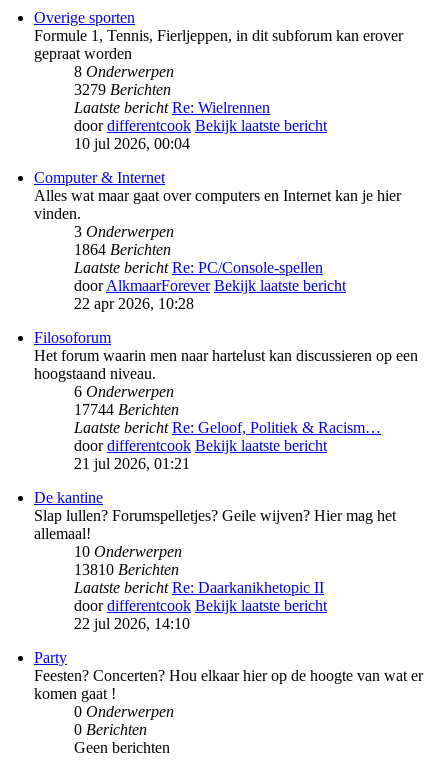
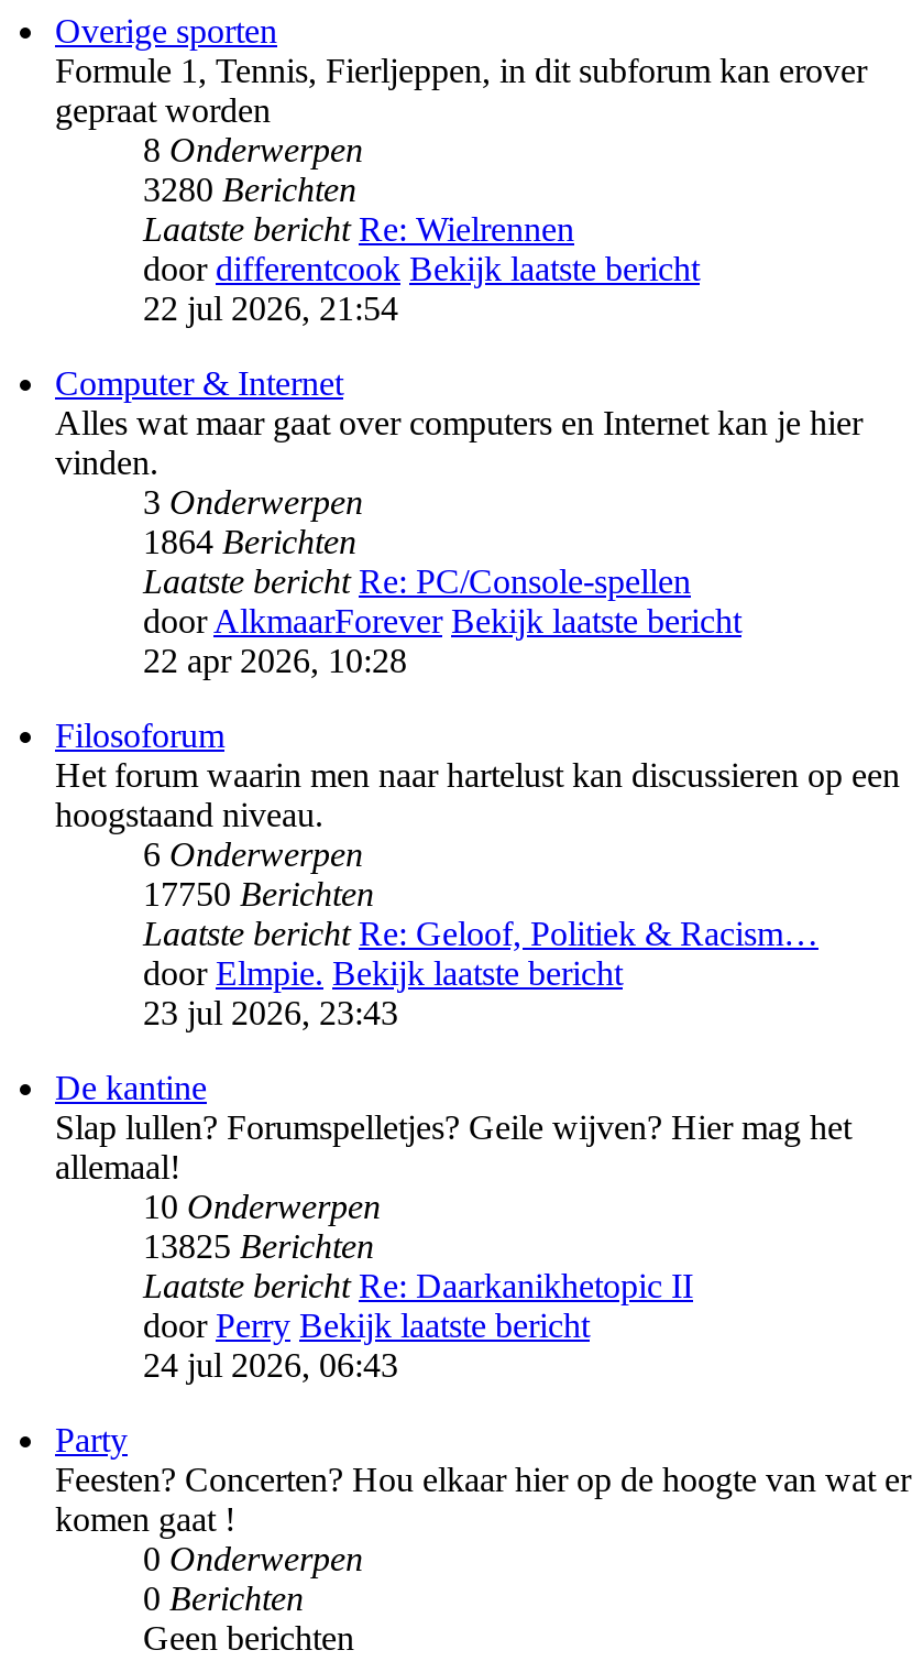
- 3279 Berichten
+ 3280 Berichten

- 10 jul 2026, 00:04
+ 22 jul 2026, 21:54

- 17744 Berichten
+ 17750 Berichten

- door differentcook Bekijk laatste bericht
+ door Elmpie. Bekijk laatste bericht

- 21 jul 2026, 01:21
+ 23 jul 2026, 23:43

- 13810 Berichten
+ 13825 Berichten

- door differentcook Bekijk laatste bericht
+ door Perry Bekijk laatste bericht

- 22 jul 2026, 14:10
+ 24 jul 2026, 06:43
